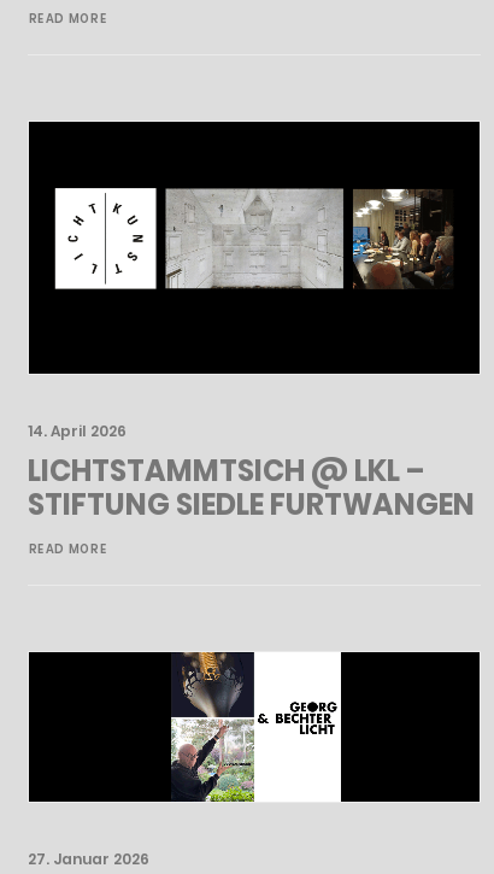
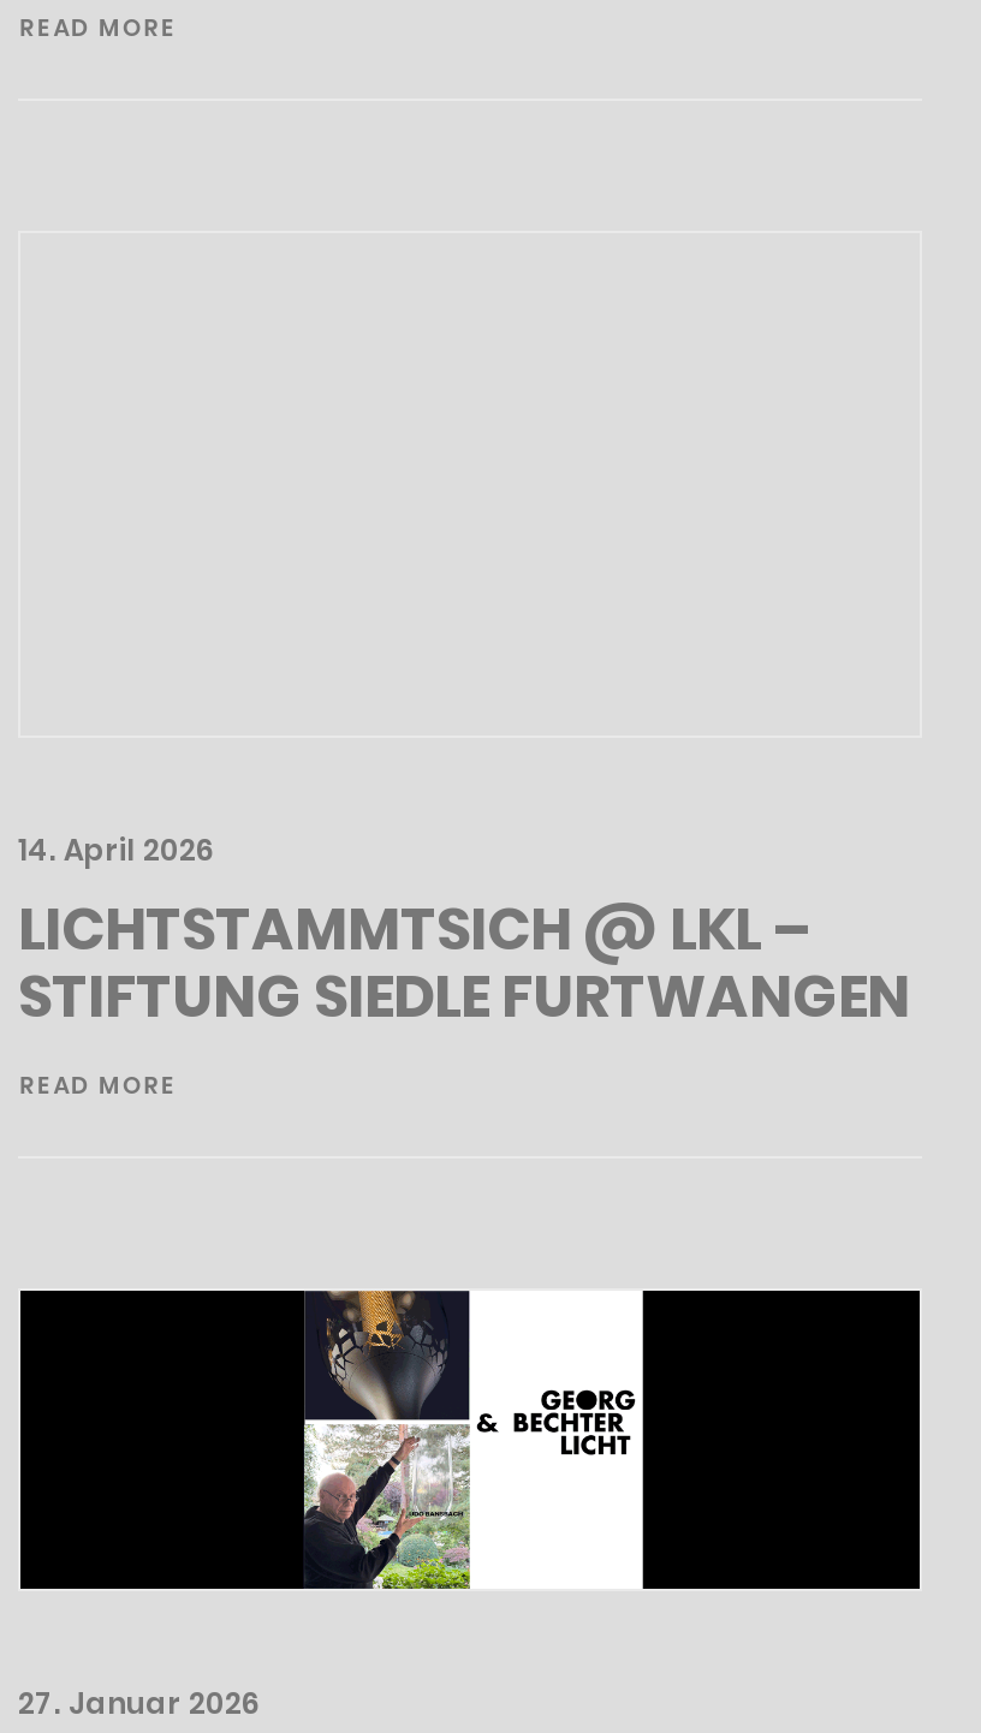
- [image]
